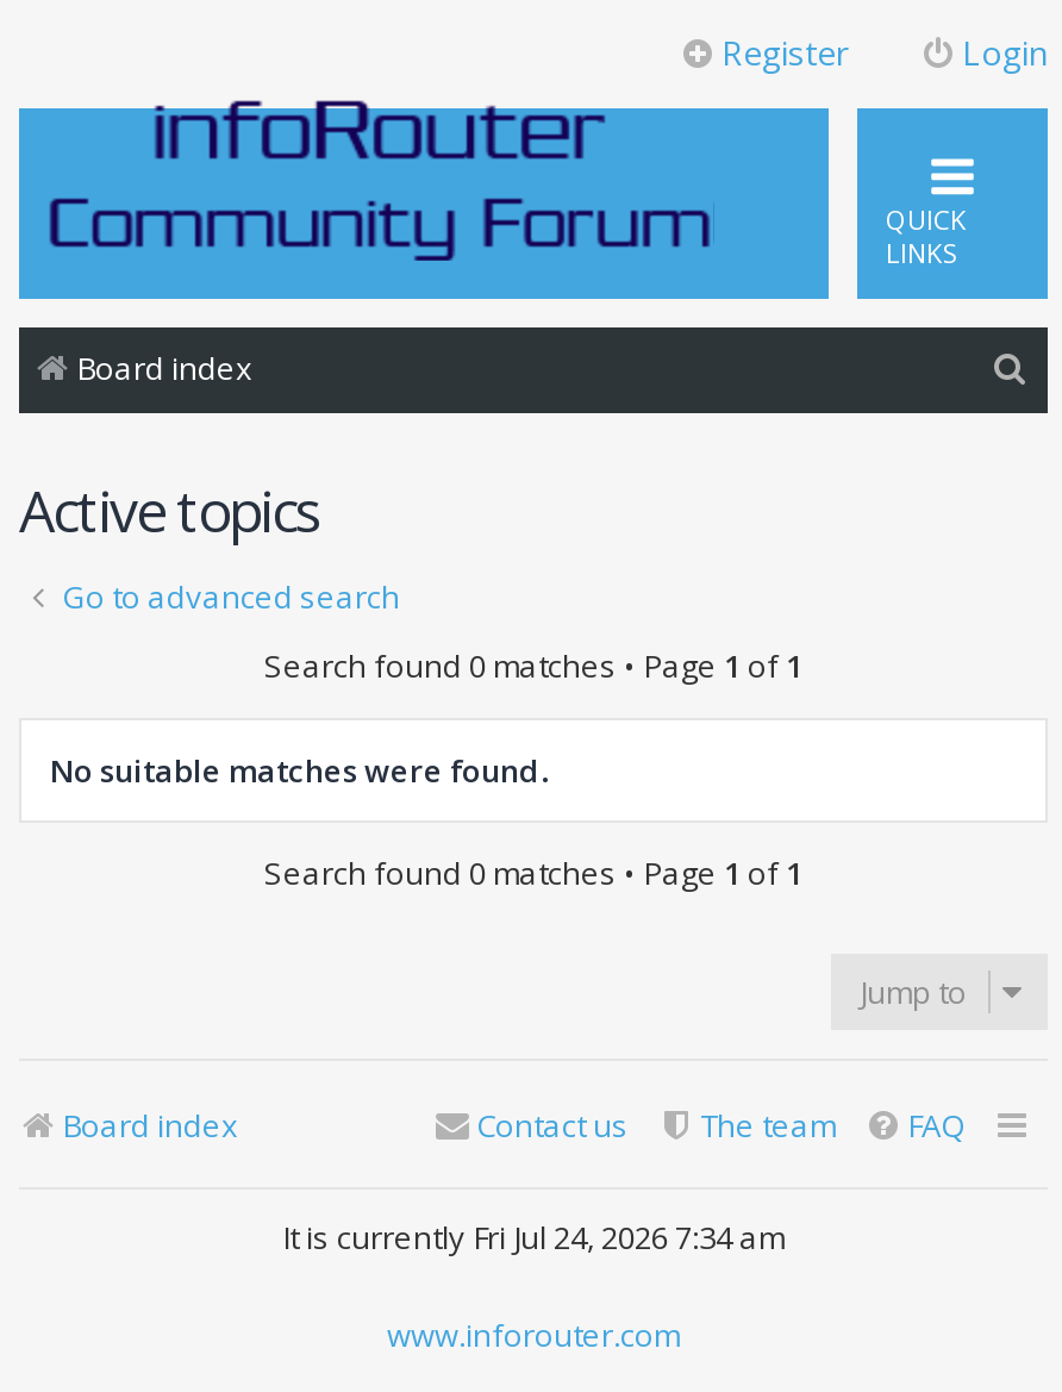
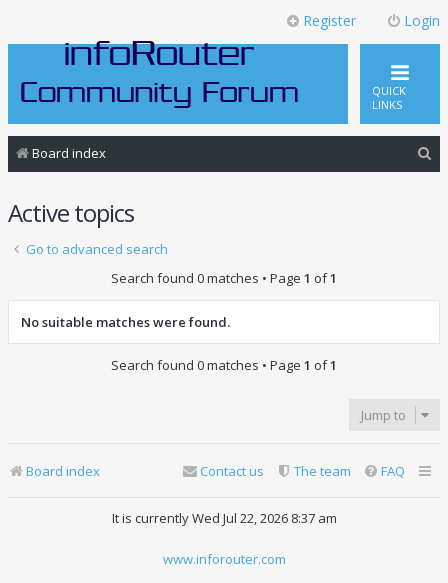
- It is currently Fri Jul 24, 2026 7:34 am
+ It is currently Wed Jul 22, 2026 8:37 am
